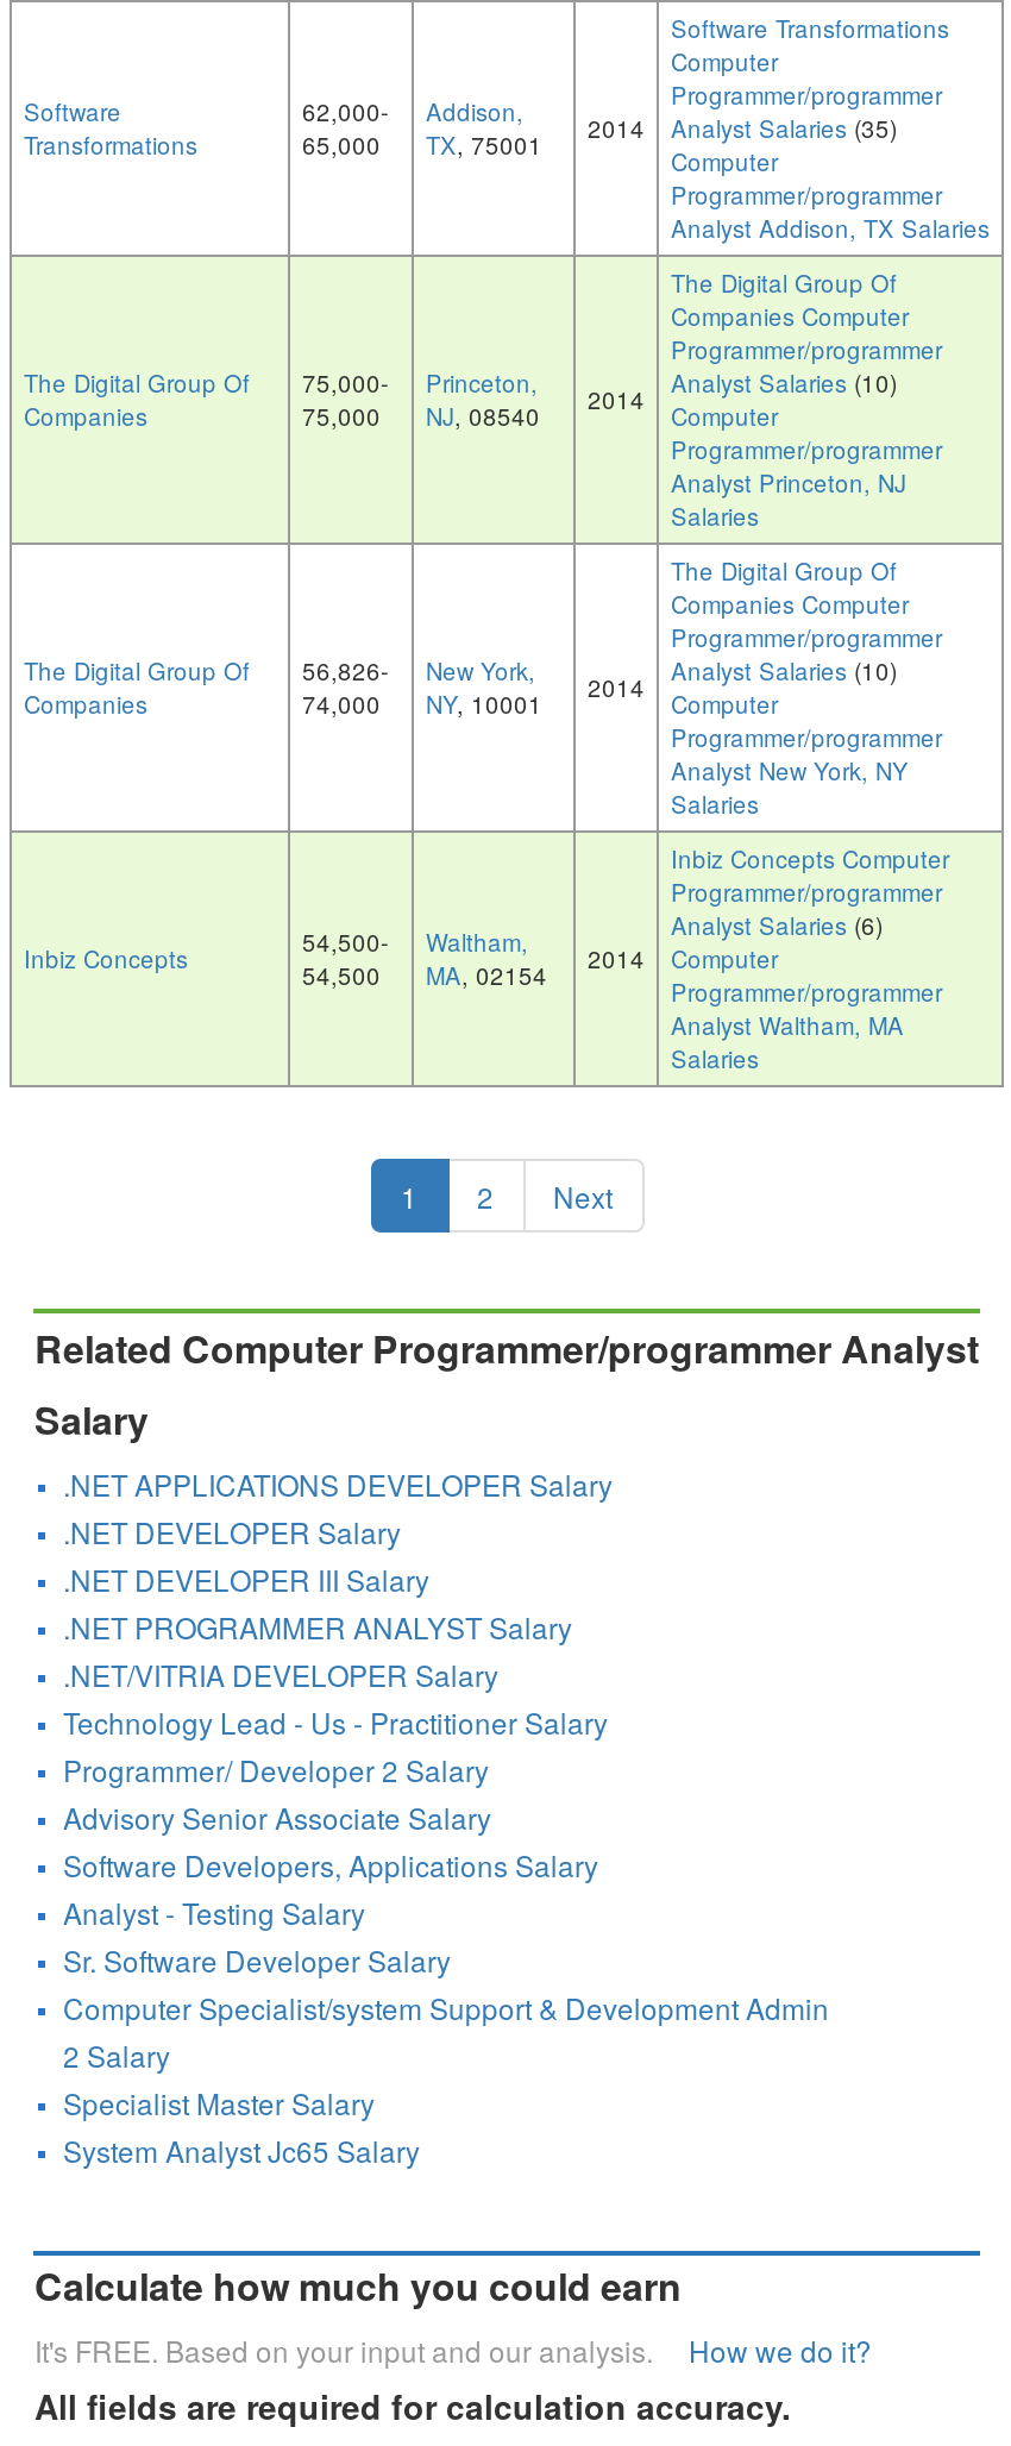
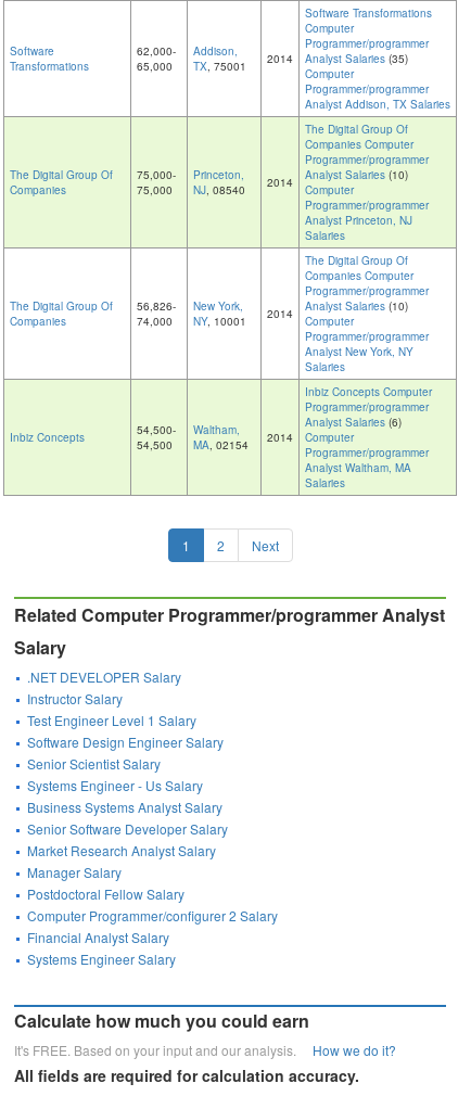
- .NET APPLICATIONS DEVELOPER Salary

- .NET DEVELOPER III Salary
- .NET PROGRAMMER ANALYST Salary
- .NET/VITRIA DEVELOPER Salary
- Technology Lead - Us - Practitioner Salary
- Programmer/ Developer 2 Salary
- Advisory Senior Associate Salary
- Software Developers, Applications Salary
- Analyst - Testing Salary
- Sr. Software Developer Salary
- Computer Specialist/system Support & Development Admin
- 2 Salary
- Specialist Master Salary
- System Analyst Jc65 Salary
+ Instructor Salary
+ Test Engineer Level 1 Salary
+ Software Design Engineer Salary
+ Senior Scientist Salary
+ Systems Engineer - Us Salary
+ Business Systems Analyst Salary
+ Senior Software Developer Salary
+ Market Research Analyst Salary
+ Manager Salary
+ Postdoctoral Fellow Salary
+ Computer Programmer/configurer 2 Salary
+ Financial Analyst Salary
+ Systems Engineer Salary
